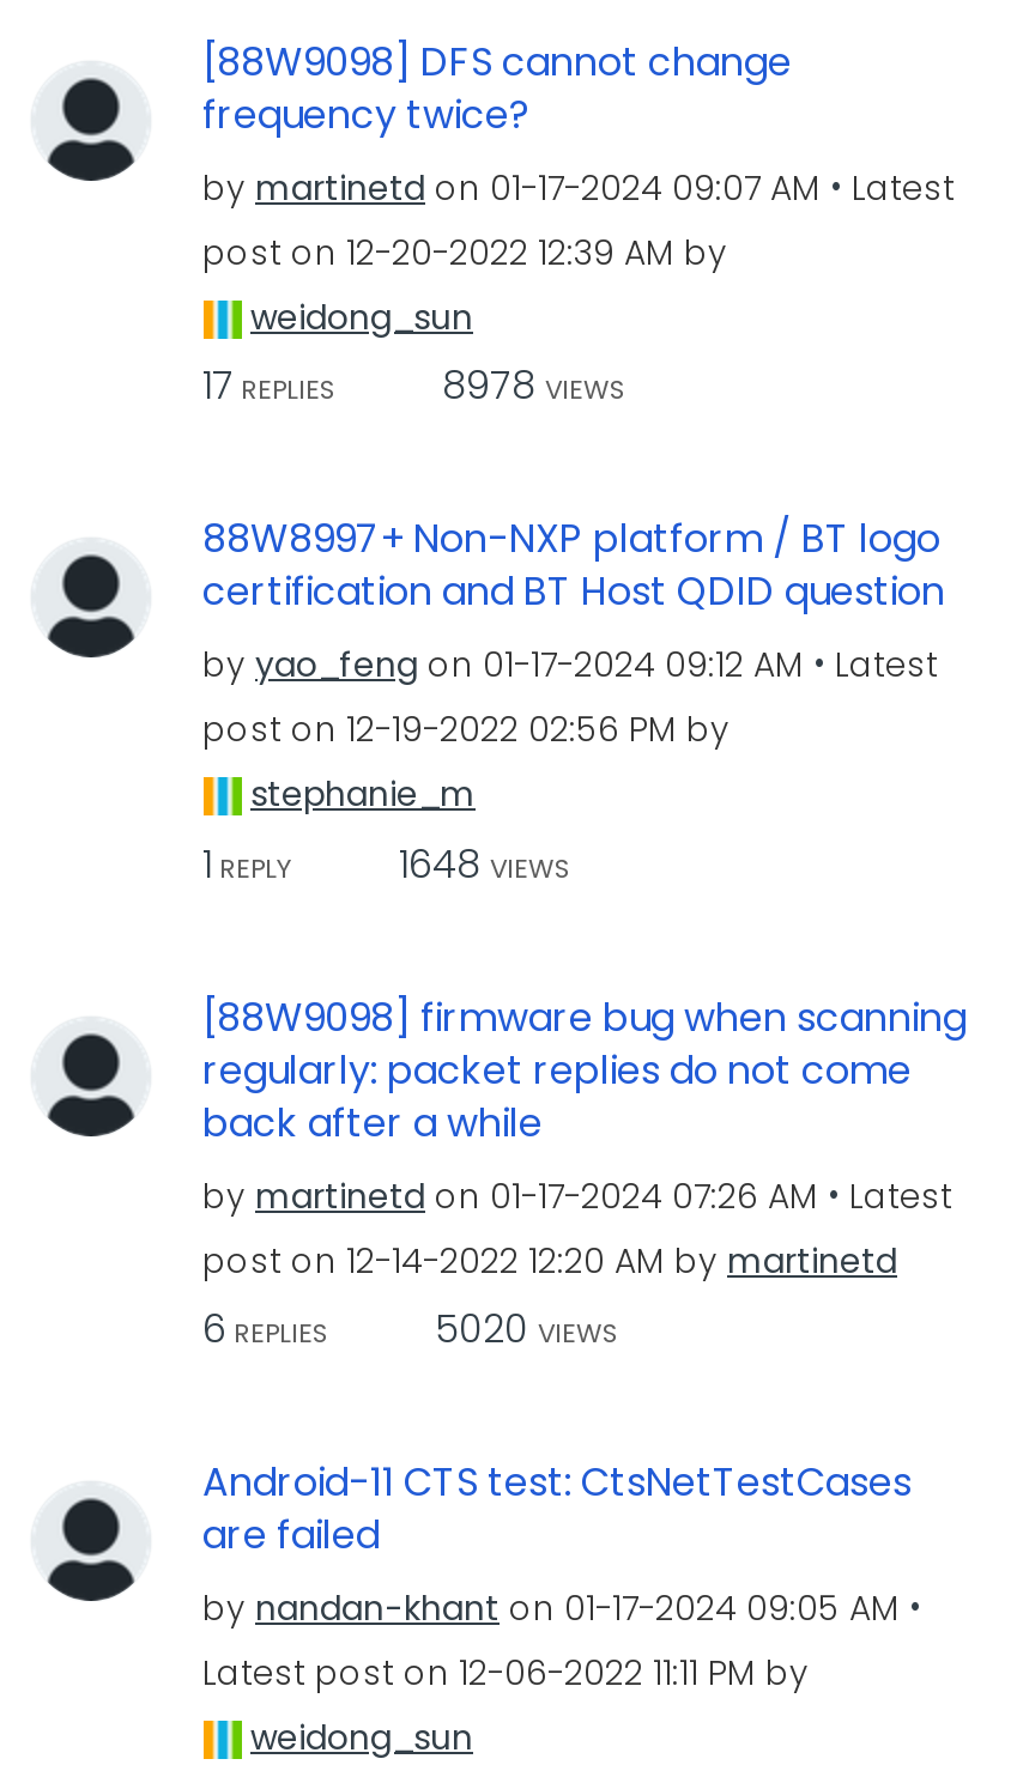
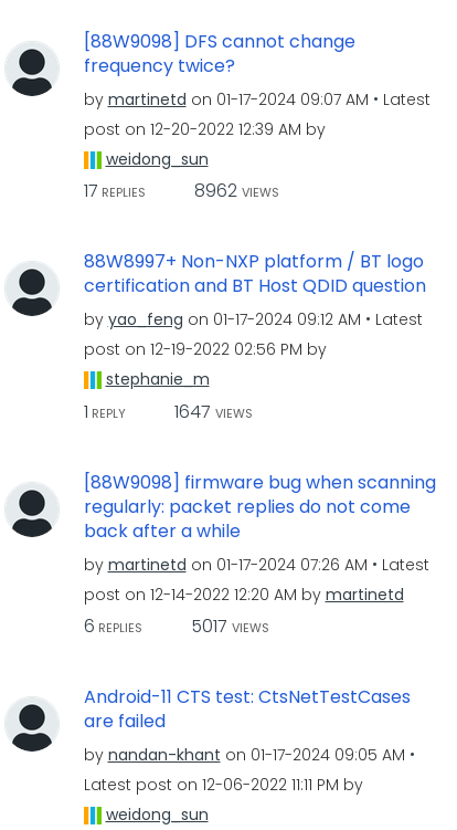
- 17 REPLIES 8978 VIEWS
+ 17 REPLIES 8962 VIEWS

- 1 REPLY 1648 VIEWS
+ 1 REPLY 1647 VIEWS

- 6 REPLIES 5020 VIEWS
+ 6 REPLIES 5017 VIEWS
